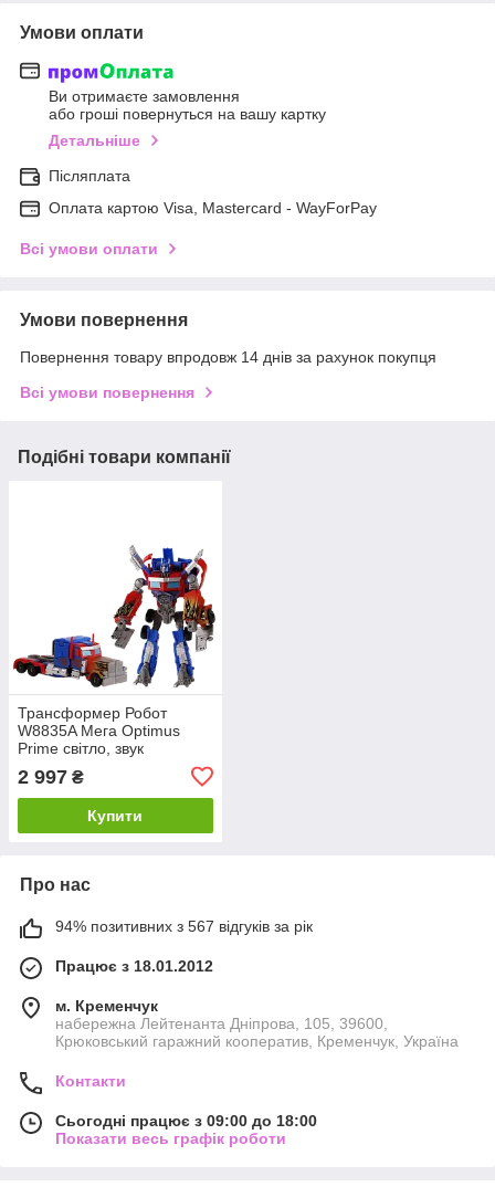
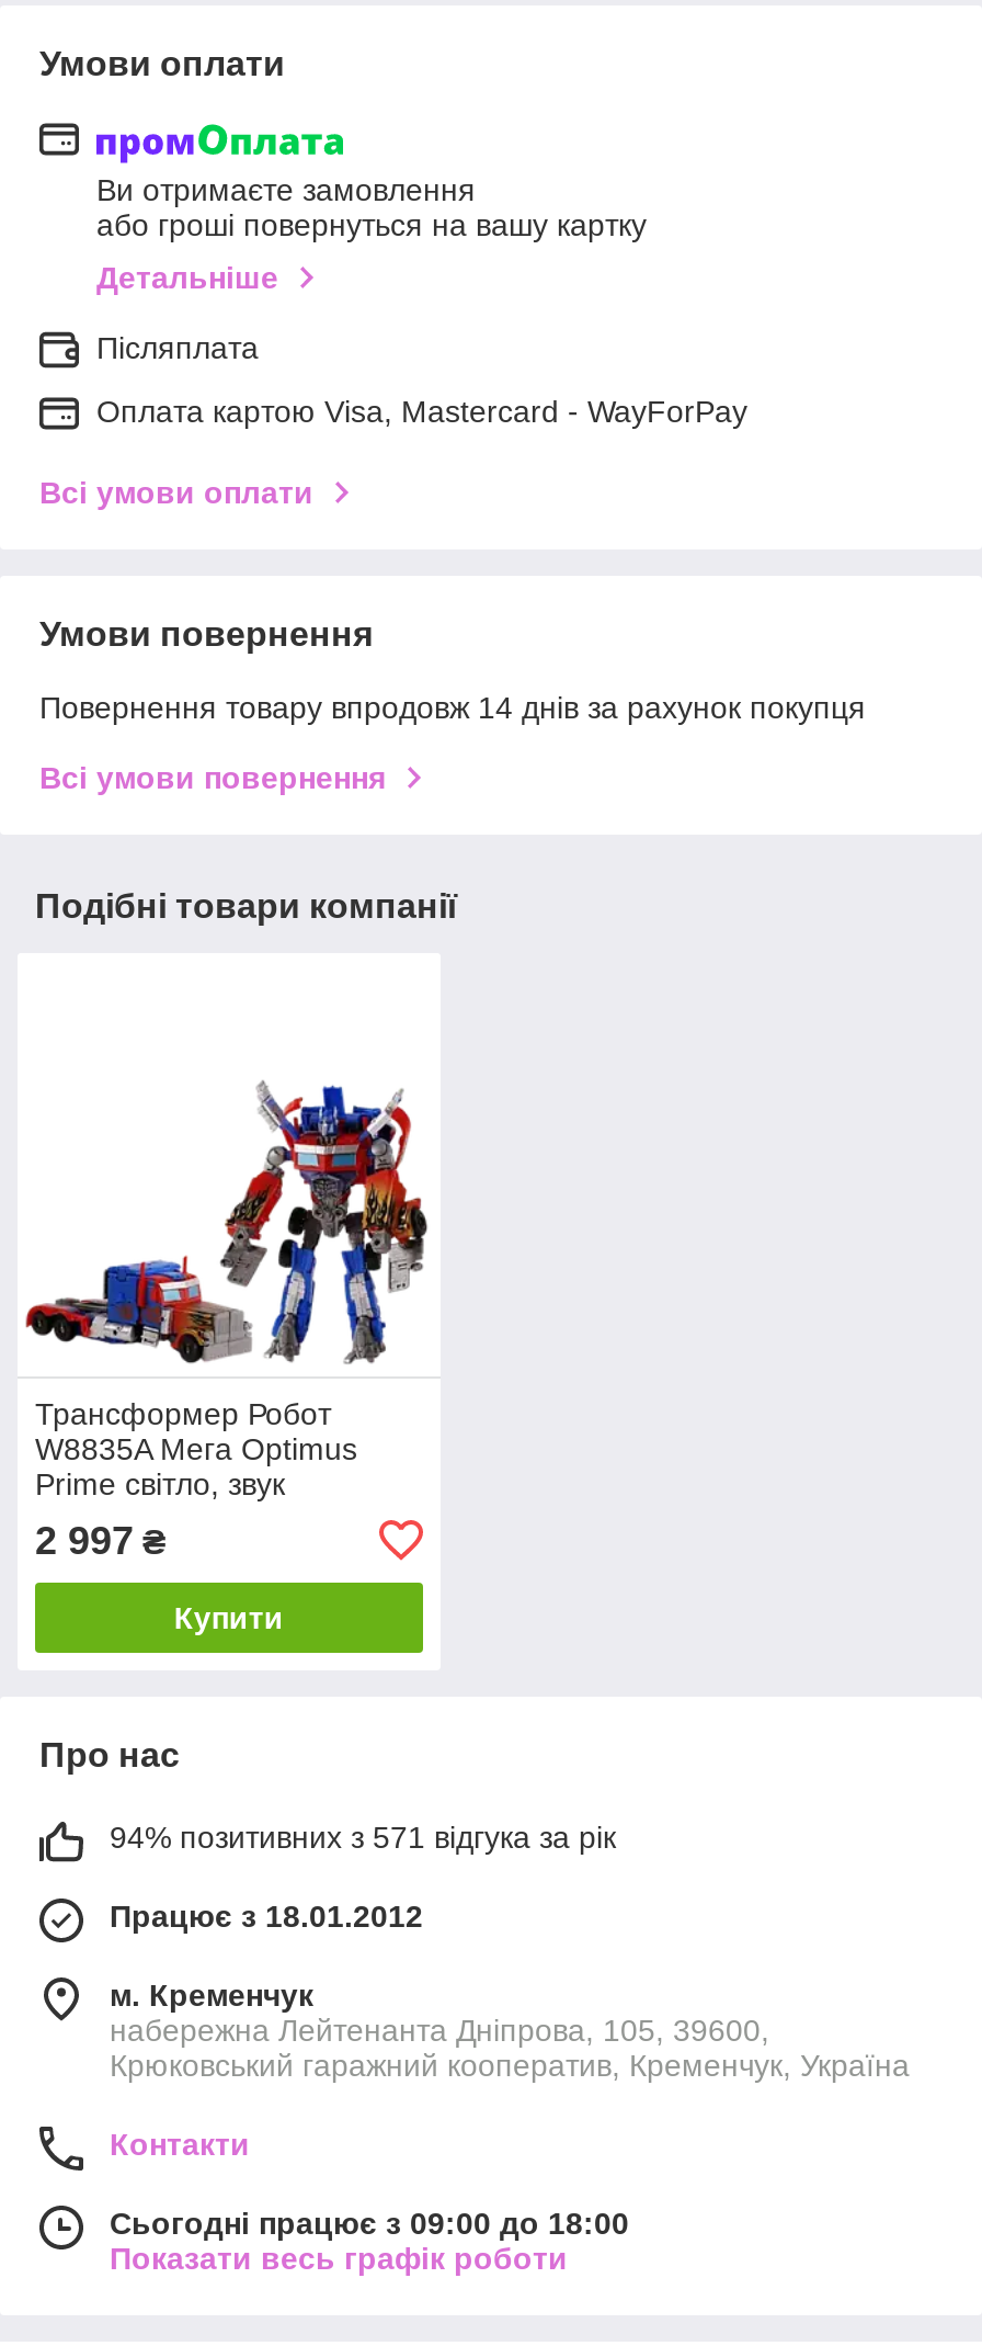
- 94% позитивних з 567 відгуків за рік
+ 94% позитивних з 571 відгука за рік
